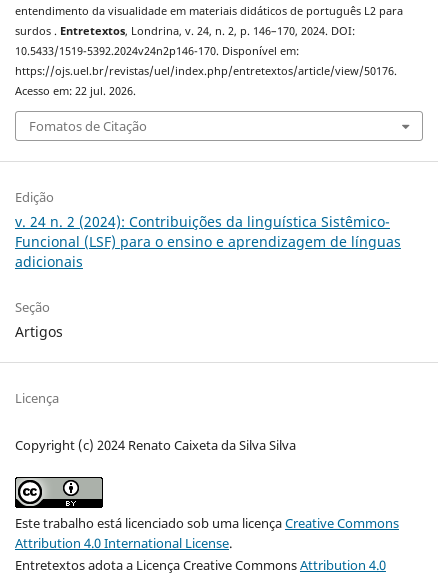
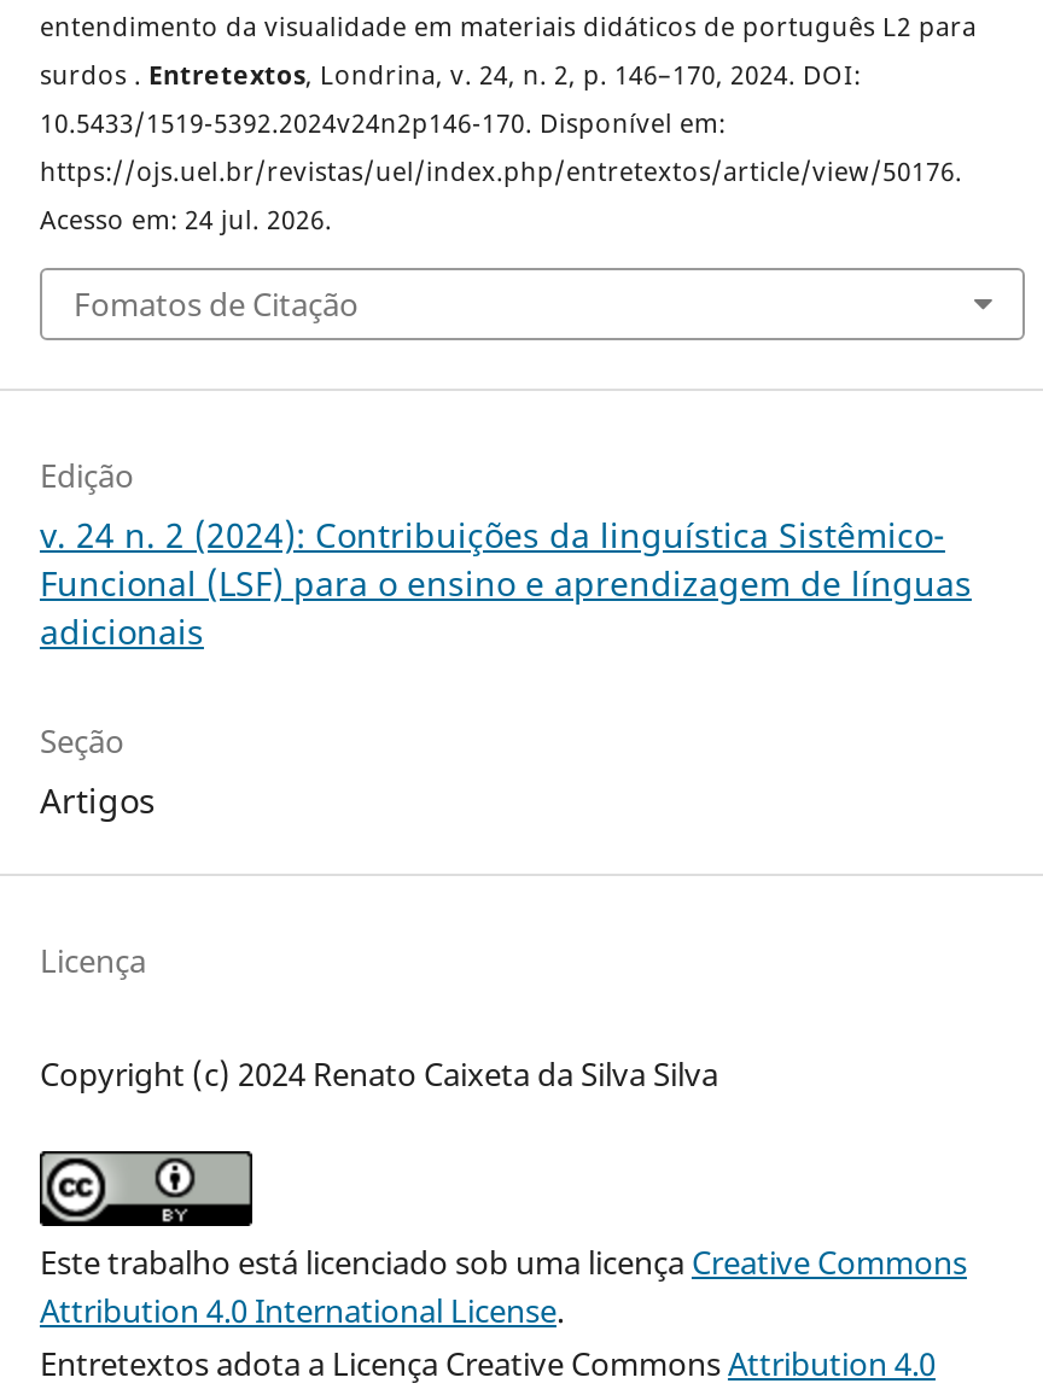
- Acesso em: 22 jul. 2026.
+ Acesso em: 24 jul. 2026.
